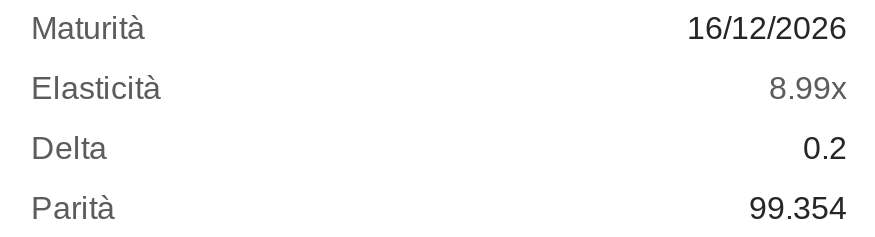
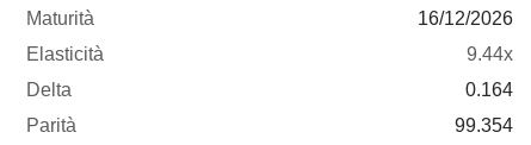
- 8.99x
+ 9.44x

- 0.2
+ 0.164
